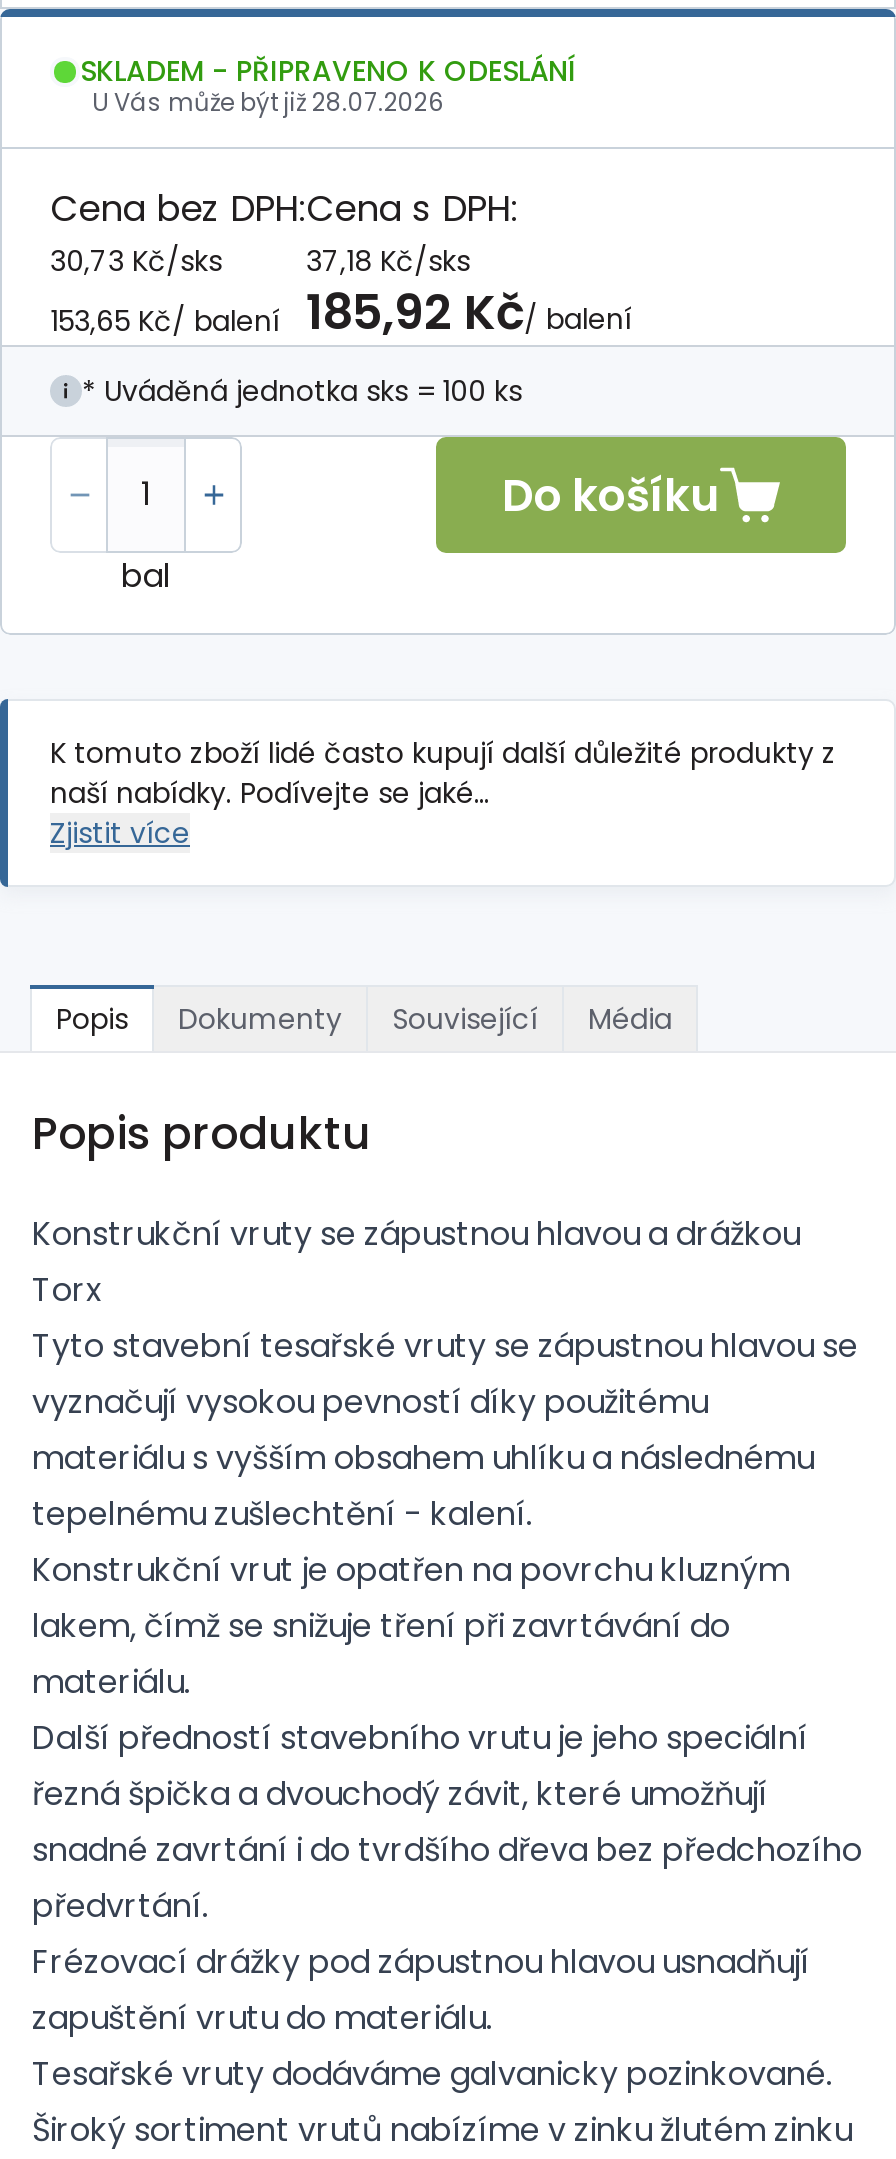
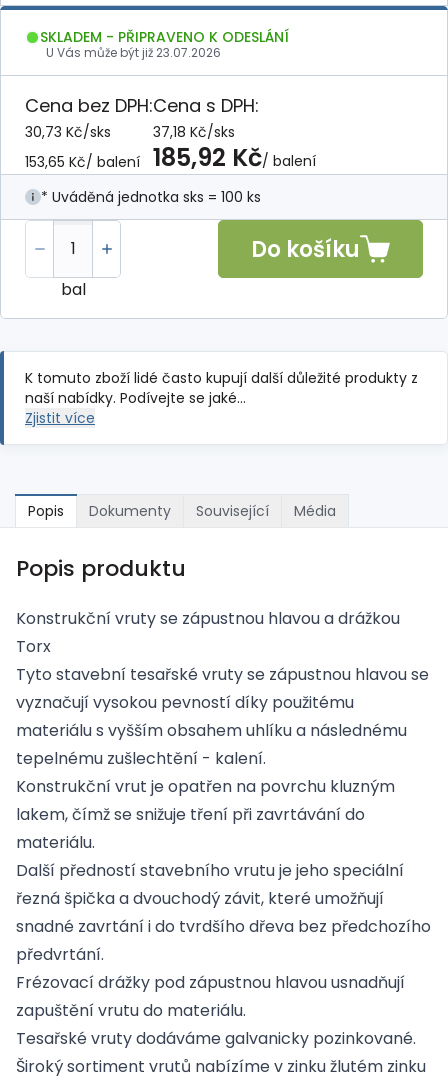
- U Vás může být již 28.07.2026
+ U Vás může být již 23.07.2026
